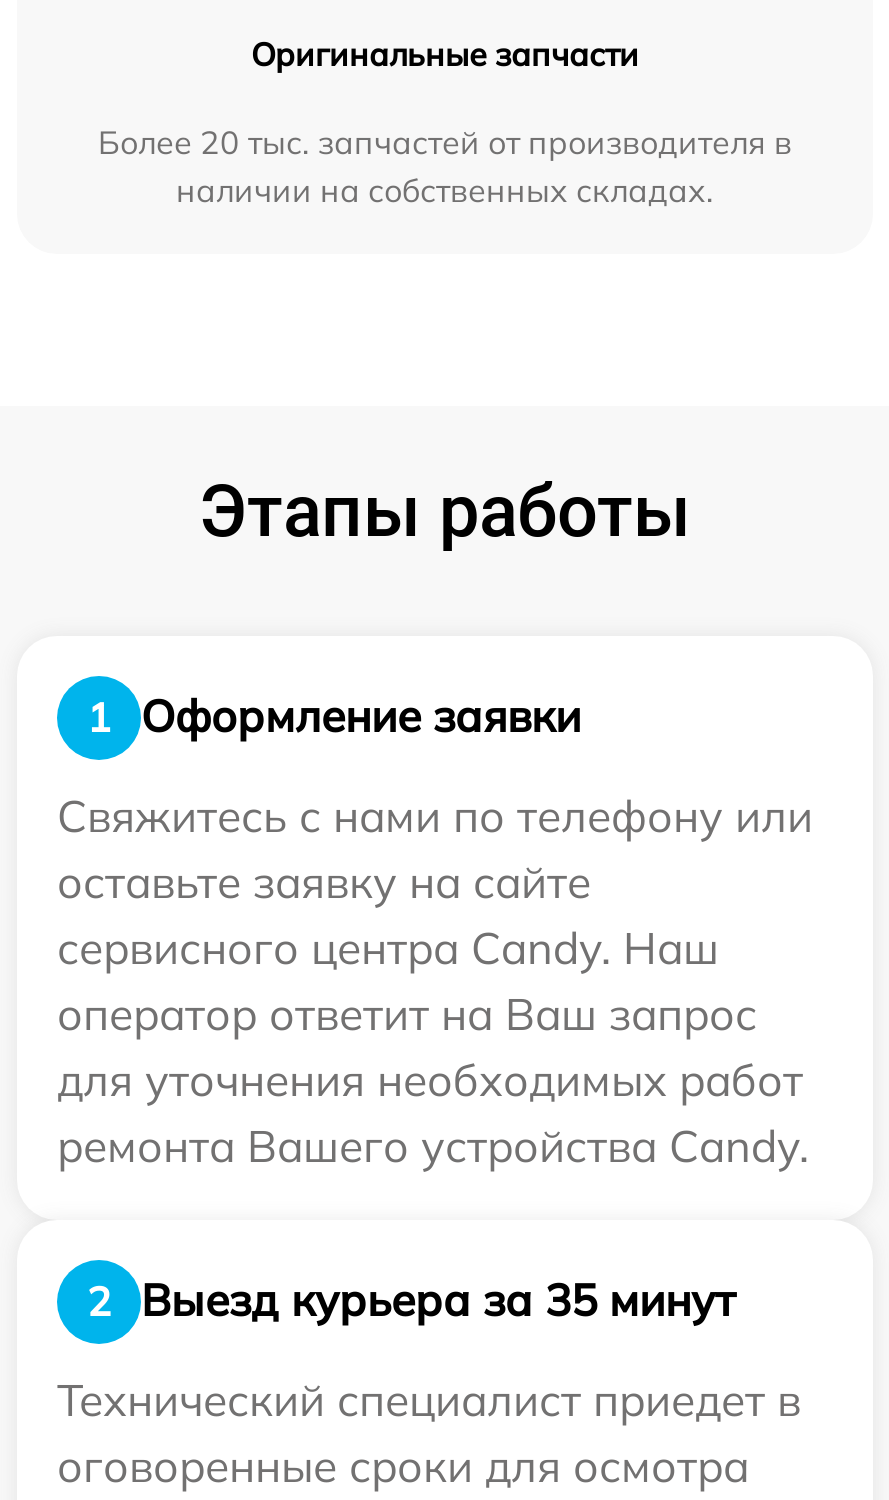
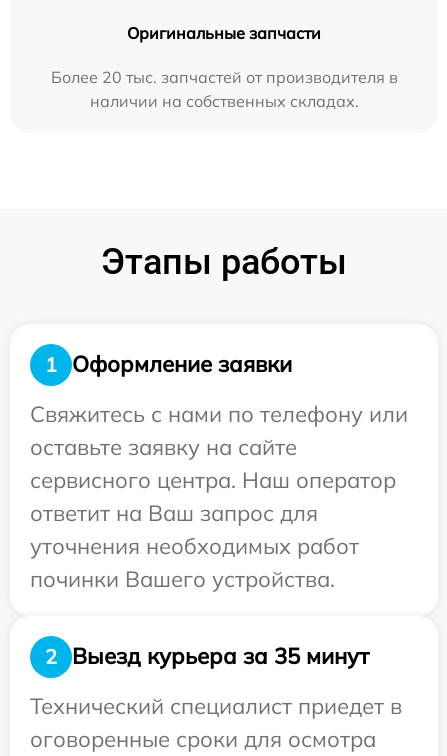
- сервисного центра Candy. Наш
- оператор ответит на Ваш запрос
- для уточнения необходимых работ
- ремонта Вашего устройства Candy.
+ сервисного центра. Наш оператор
+ ответит на Ваш запрос для
+ уточнения необходимых работ
+ починки Вашего устройства.
